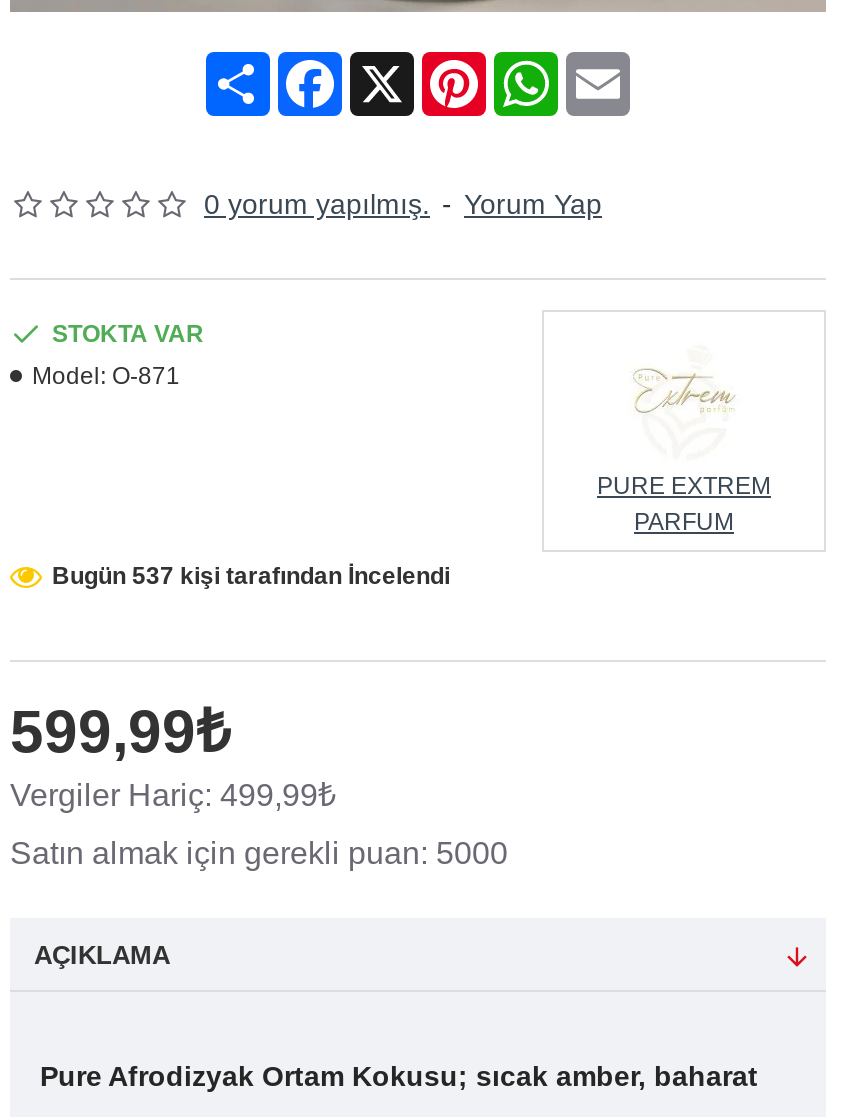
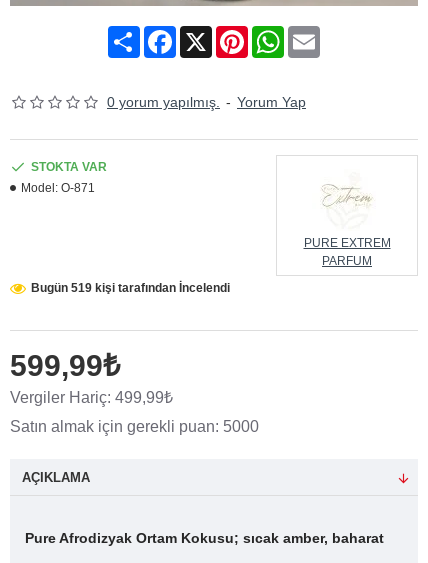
- Bugün 537 kişi tarafından İncelendi
+ Bugün 519 kişi tarafından İncelendi
